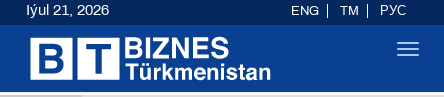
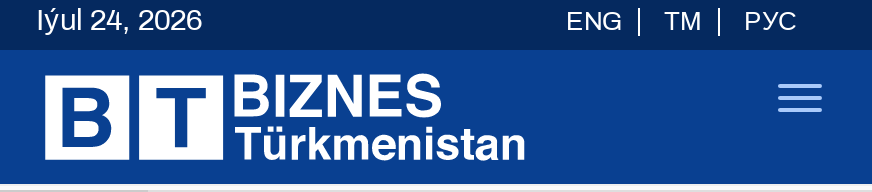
- Iýul 21, 2026
+ Iýul 24, 2026
